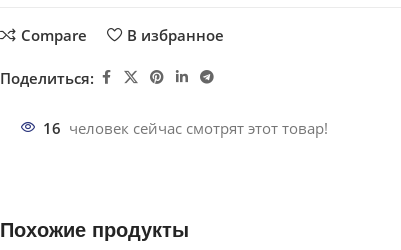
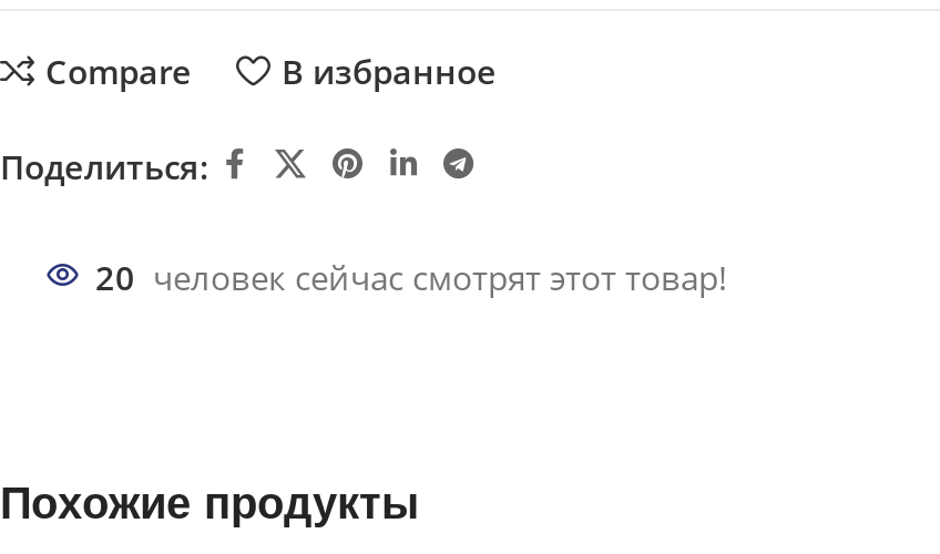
- 16 человек сейчас смотрят этот товар!
+ 20 человек сейчас смотрят этот товар!
